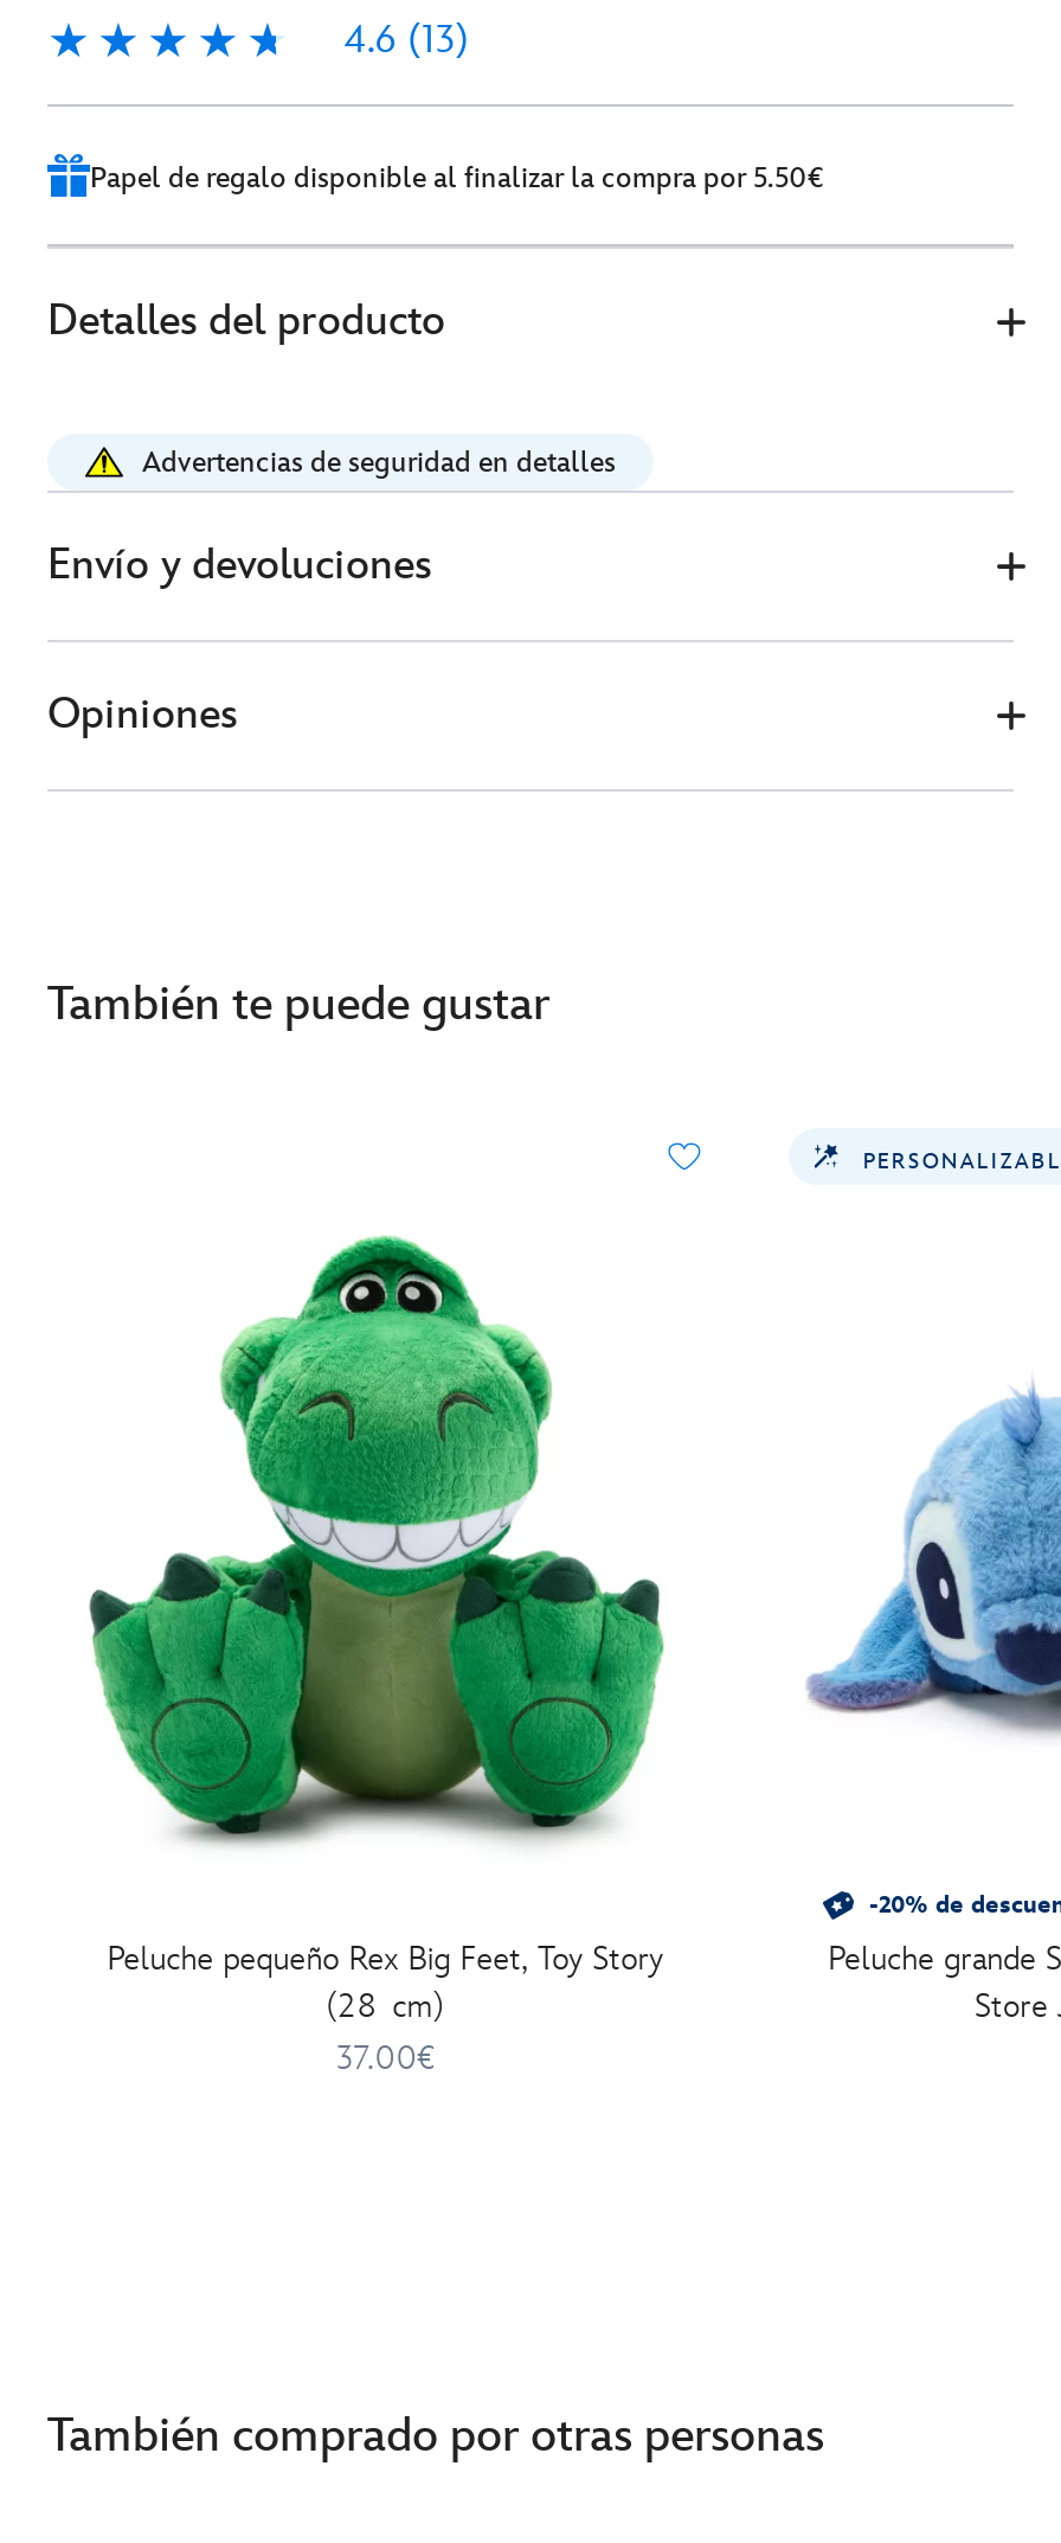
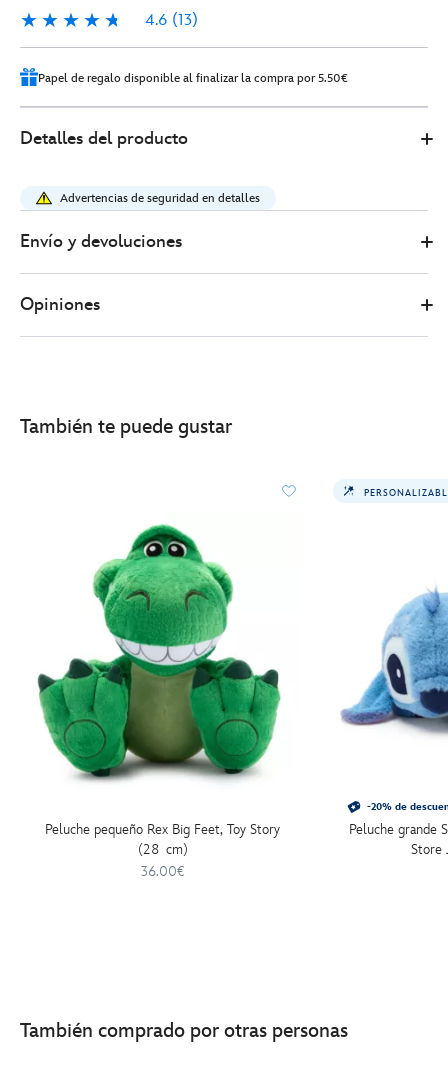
- 37.00€
+ 36.00€
